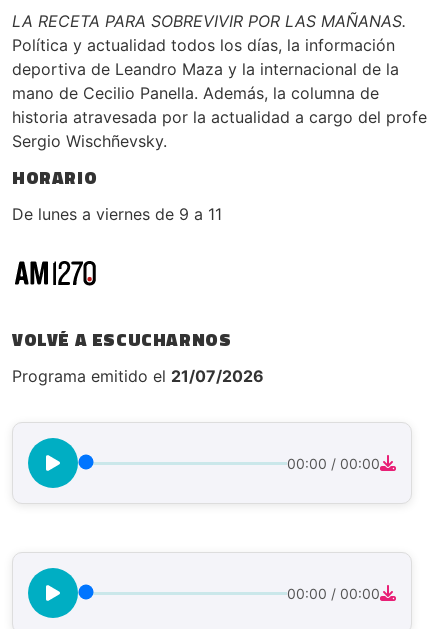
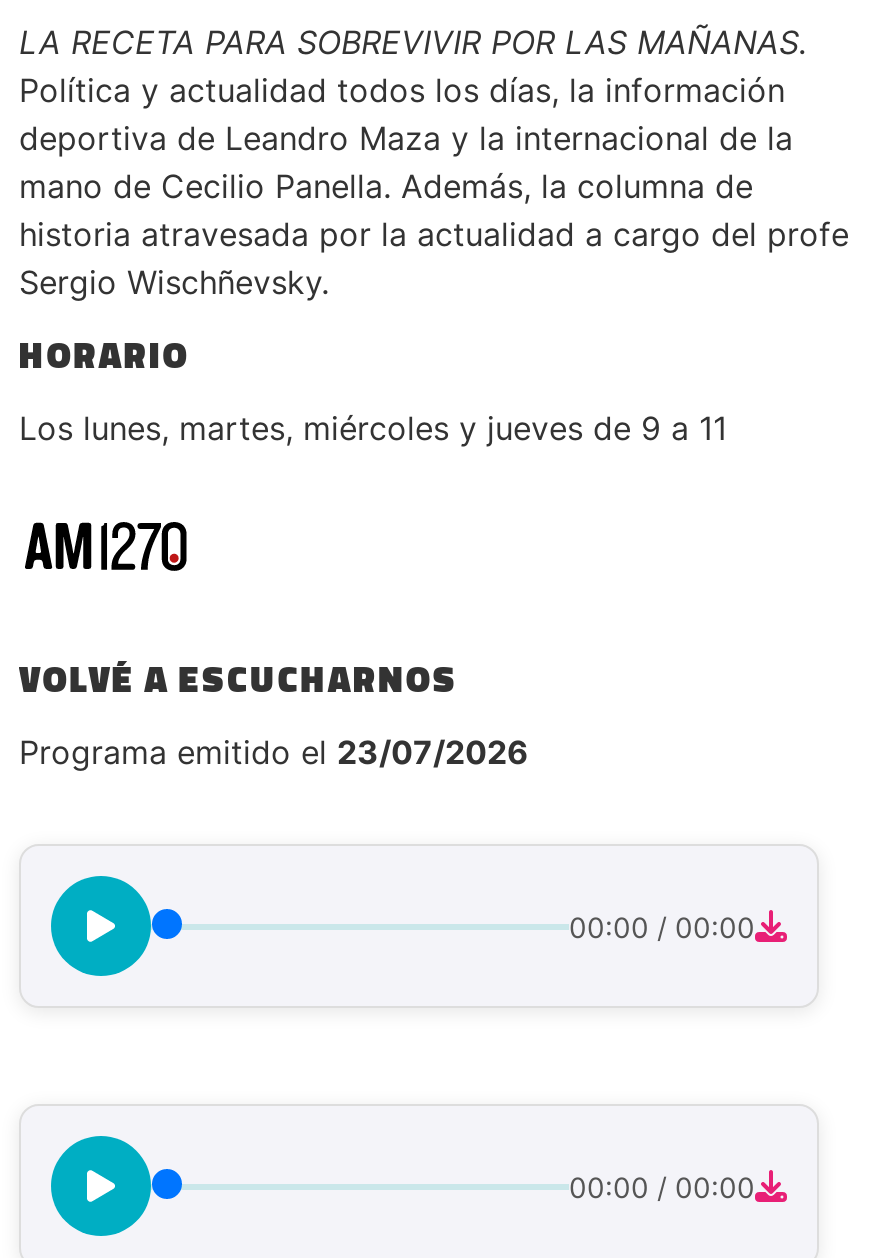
- De lunes a viernes de 9 a 11
+ Los lunes, martes, miércoles y jueves de 9 a 11

- Programa emitido el 21/07/2026
+ Programa emitido el 23/07/2026
